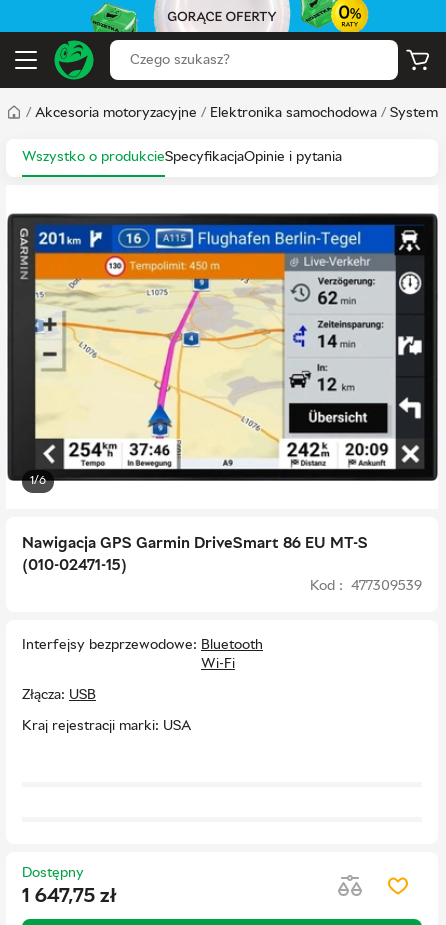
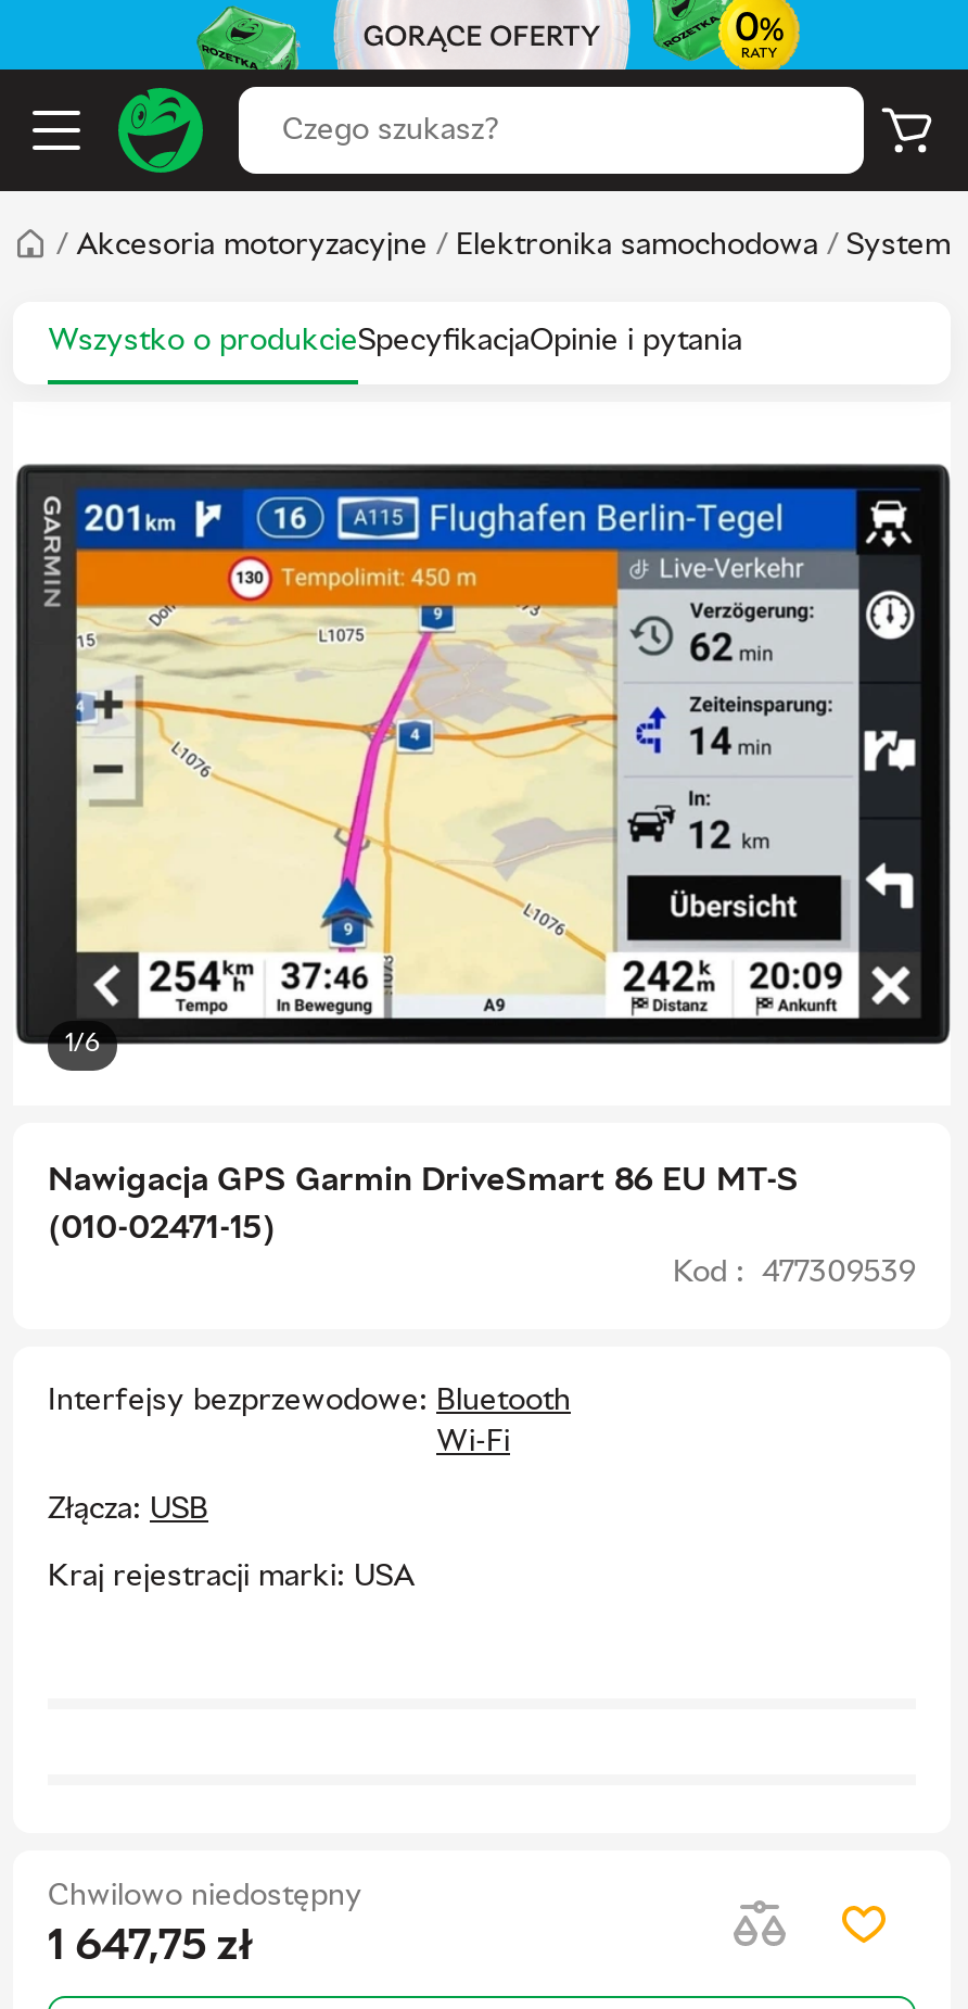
- Dostępny
+ Chwilowo niedostępny
